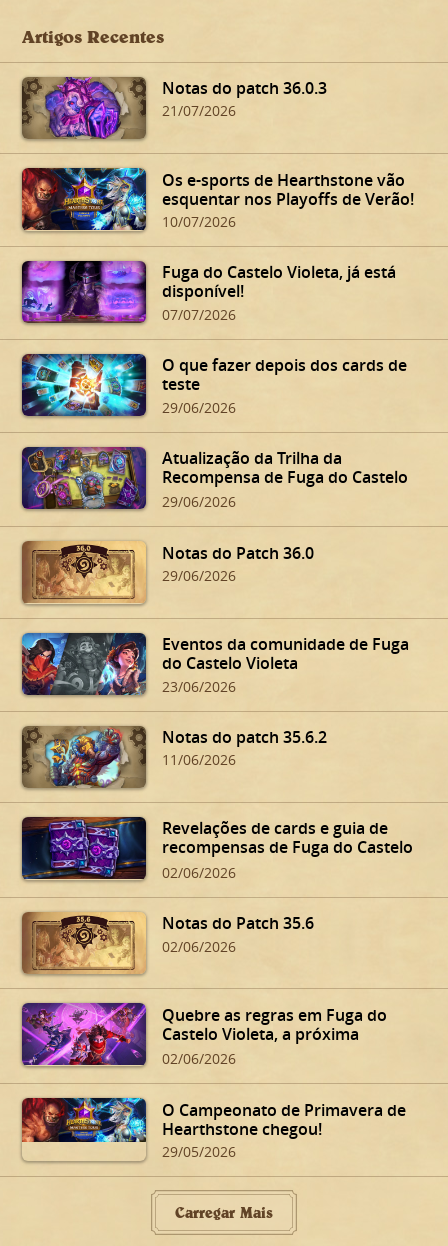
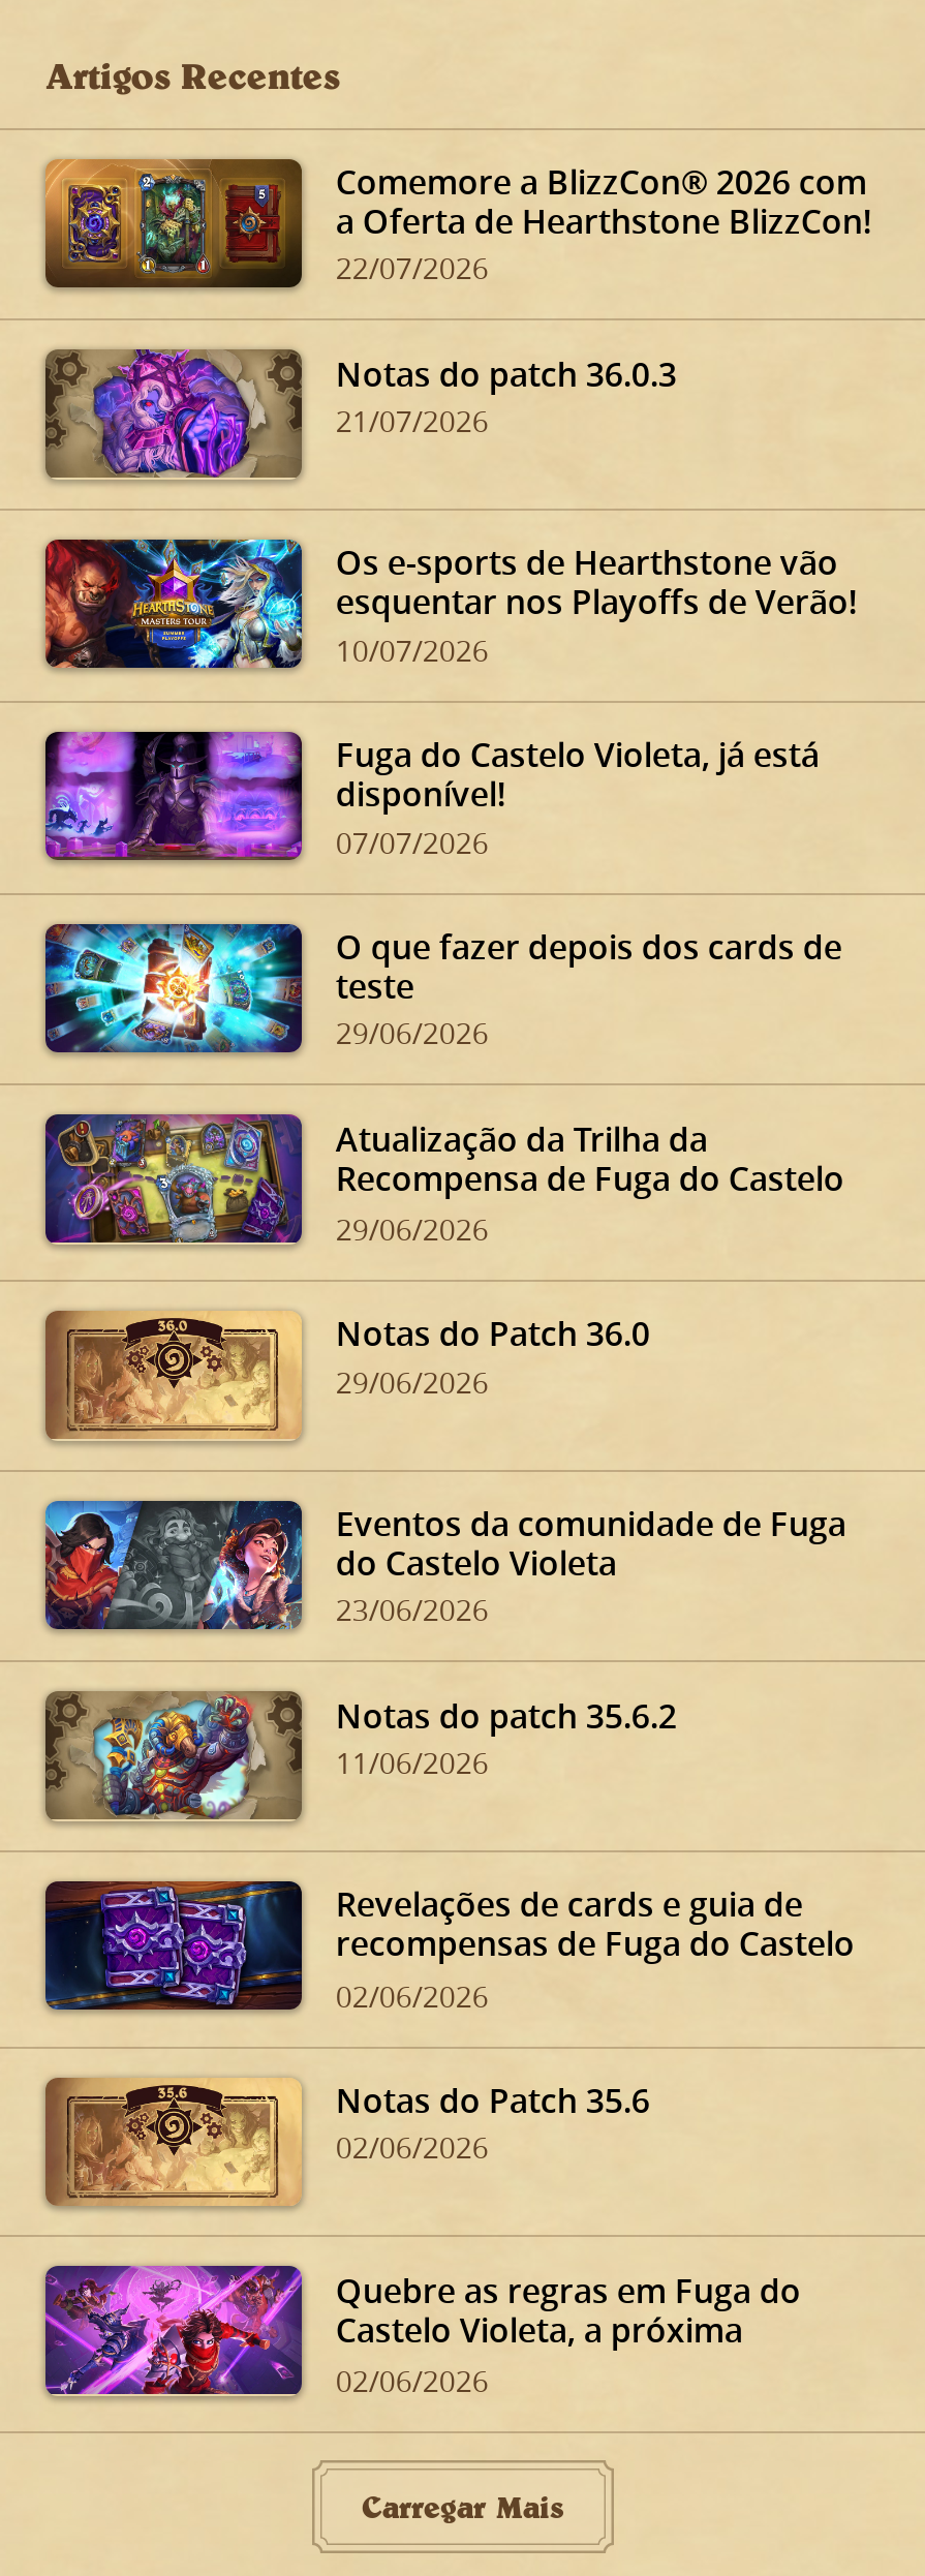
+ [image]
+ Comemore a BlizzCon® 2026 com
+ a Oferta de Hearthstone BlizzCon!
+ 22/07/2026

moved down: [image] | Notas do patch 36.0.3 | 21/07/2026 | ... | Quebre as regras em Fuga do | Castelo Violeta, a próxima

- [image]
- O Campeonato de Primavera de
- Hearthstone chegou!
- 29/05/2026
